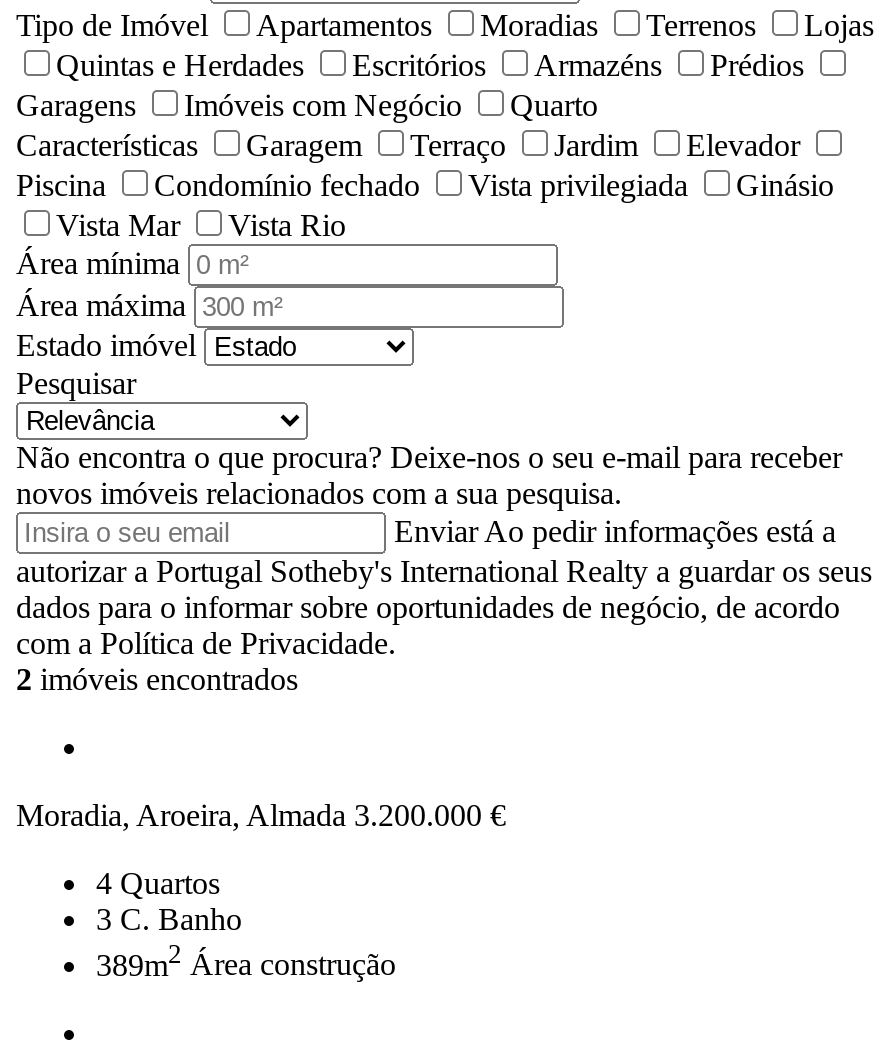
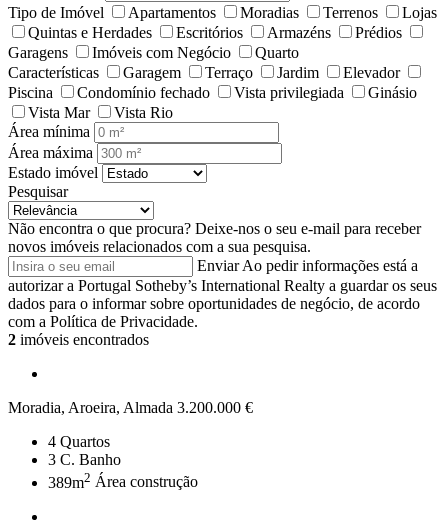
- autorizar a Portugal Sotheby's International Realty a guardar os seus
+ autorizar a Portugal Sotheby’s International Realty a guardar os seus
